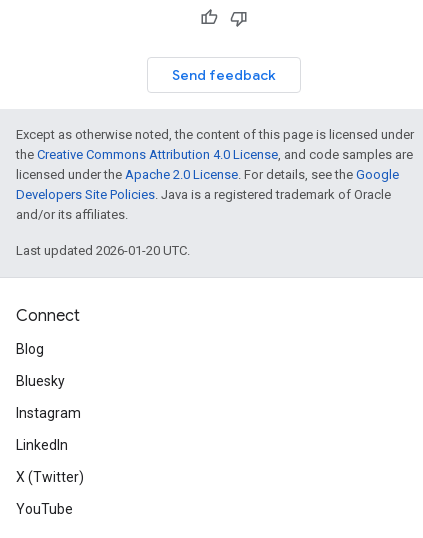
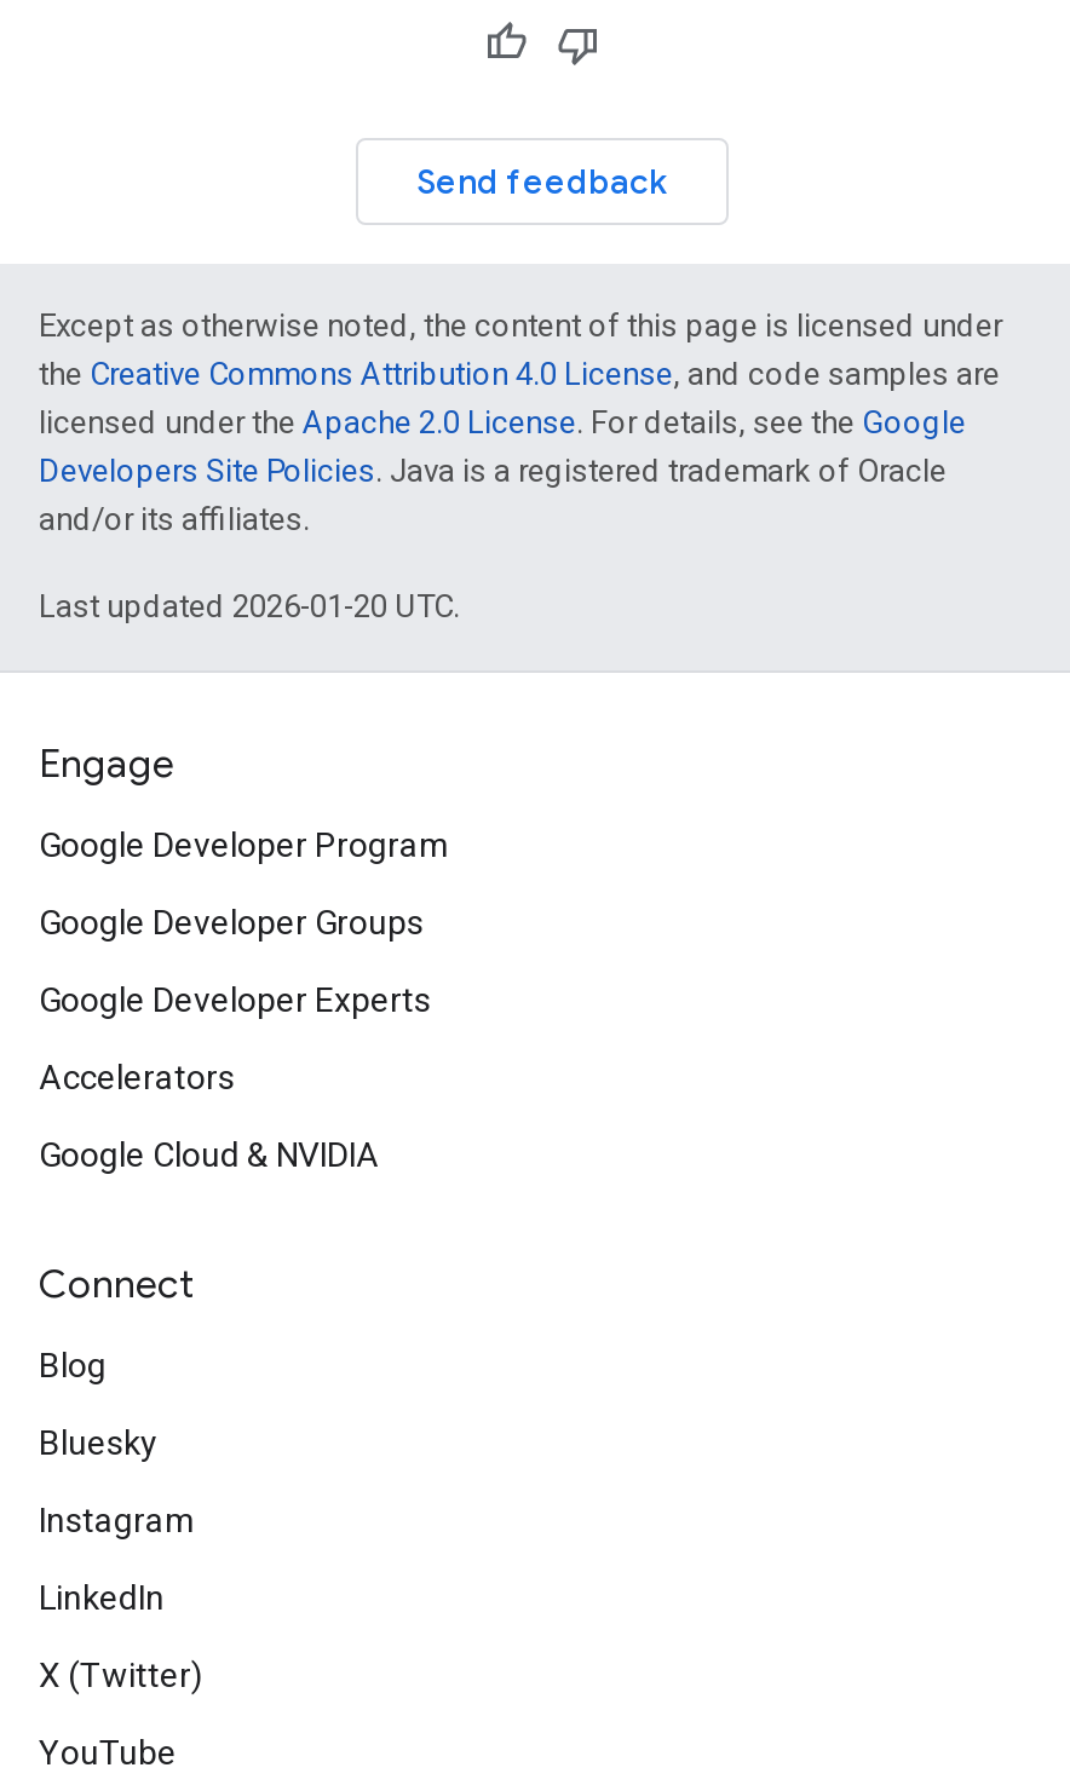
+ Engage
+ Google Developer Program
+ Google Developer Groups
+ Google Developer Experts
+ Accelerators
+ Google Cloud & NVIDIA
